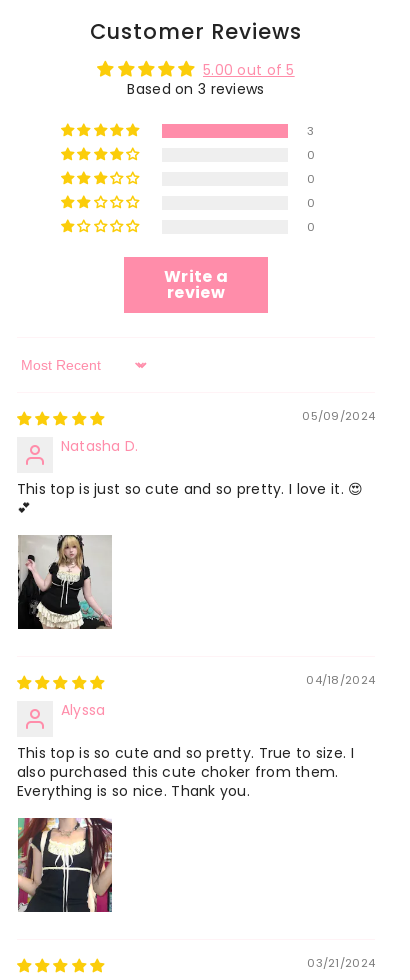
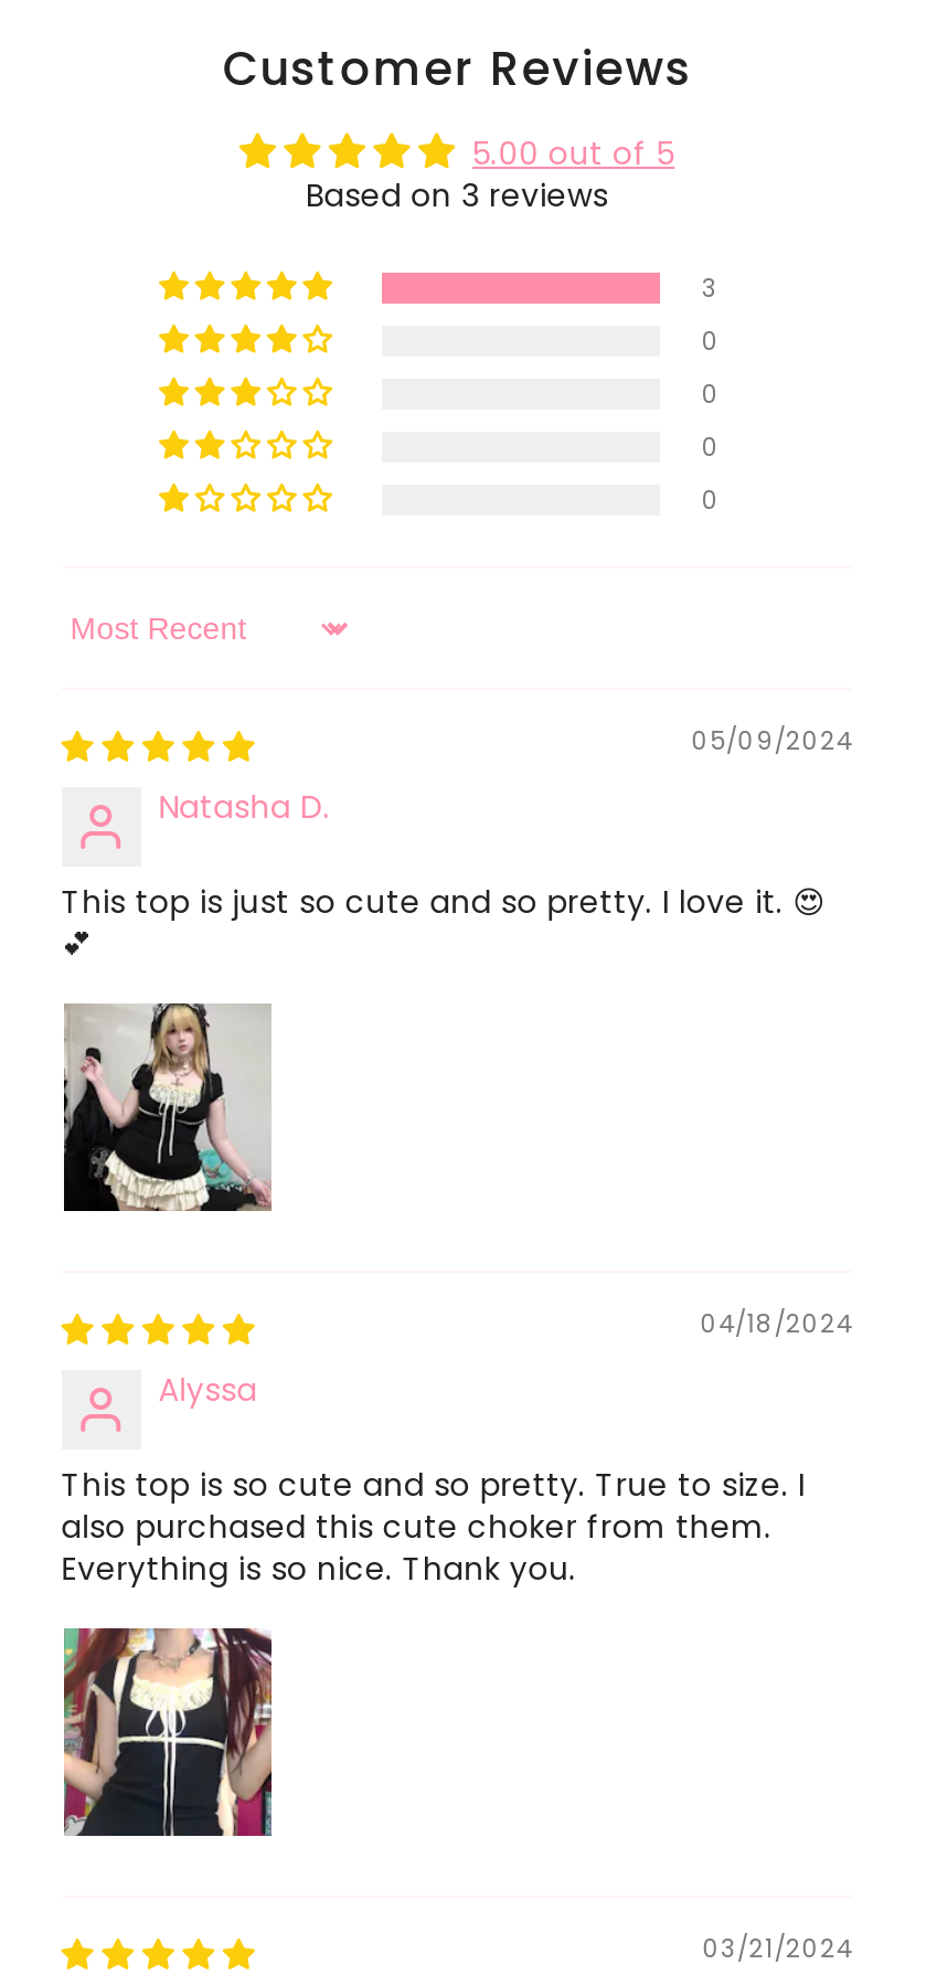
- Write a
- review
